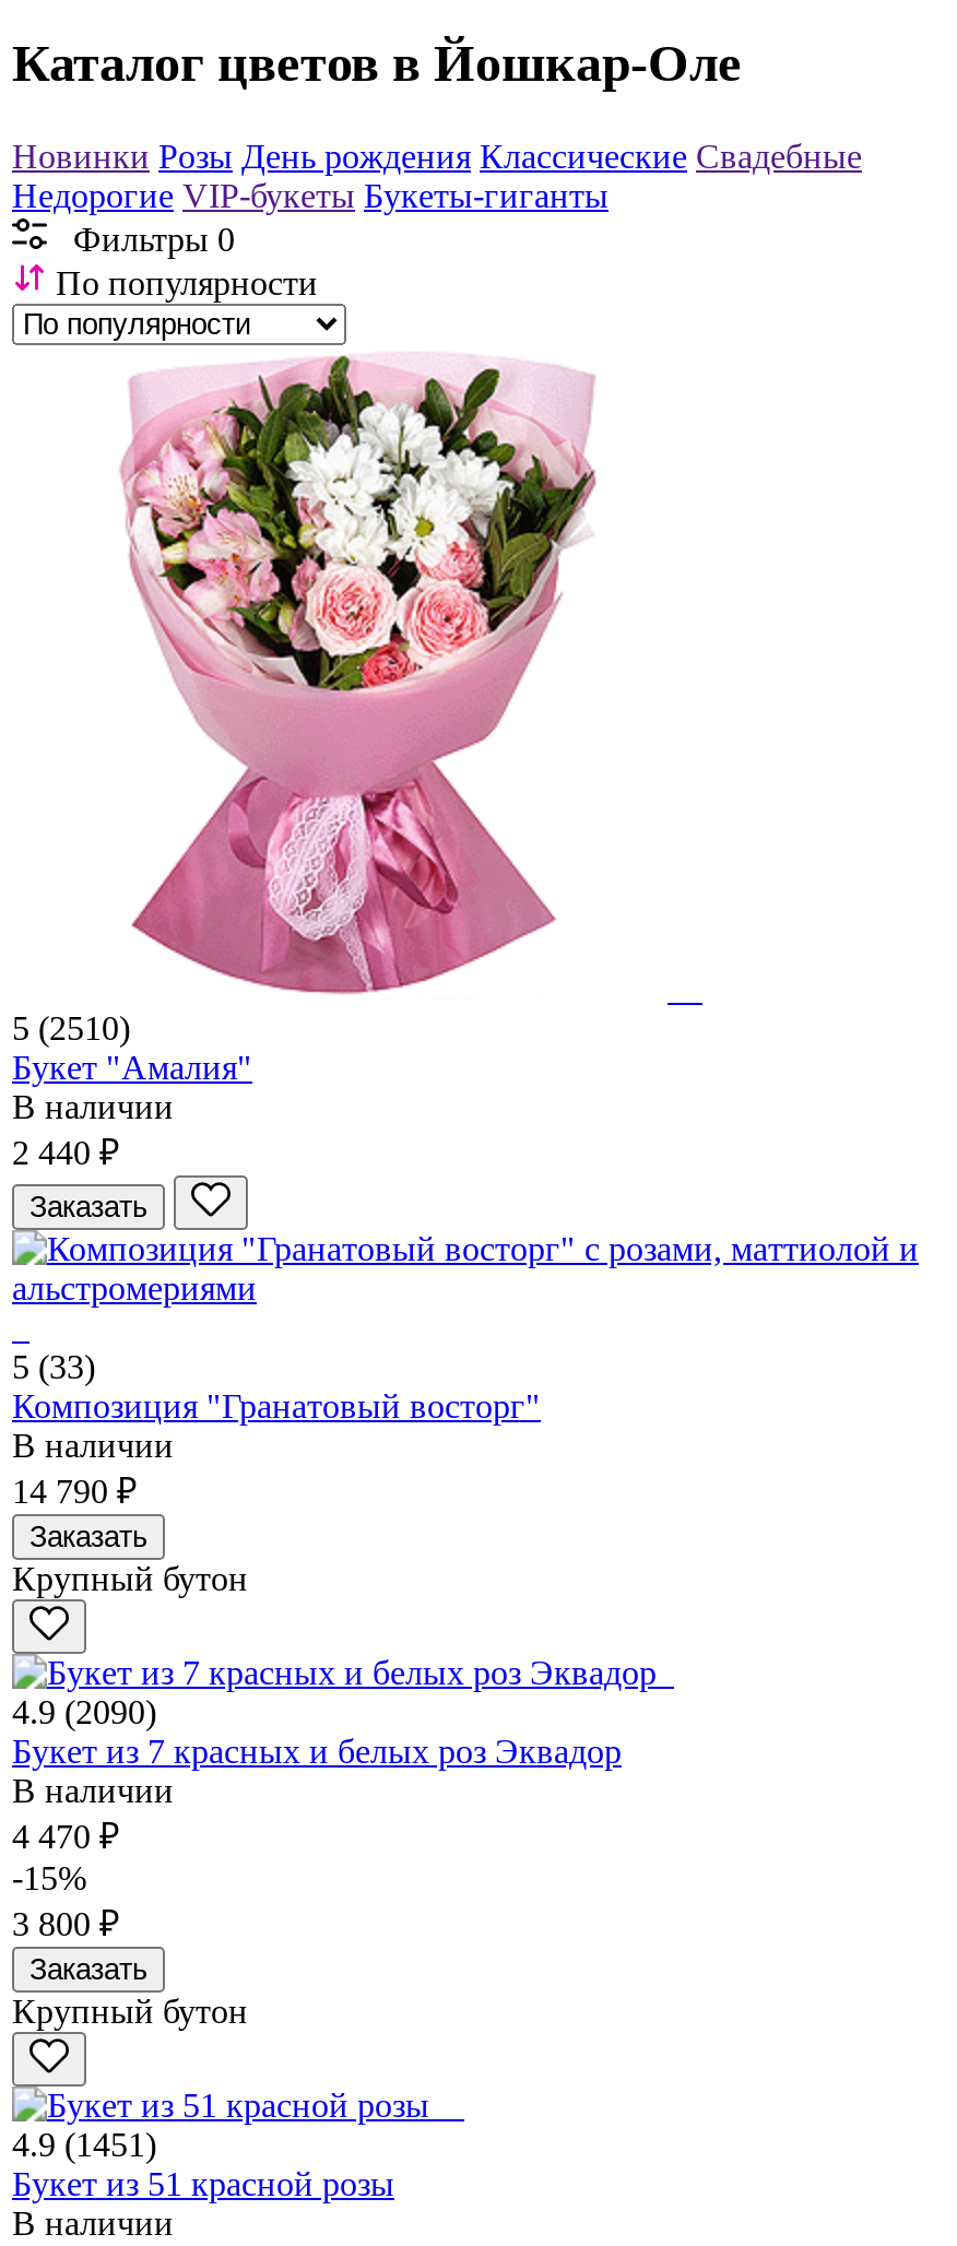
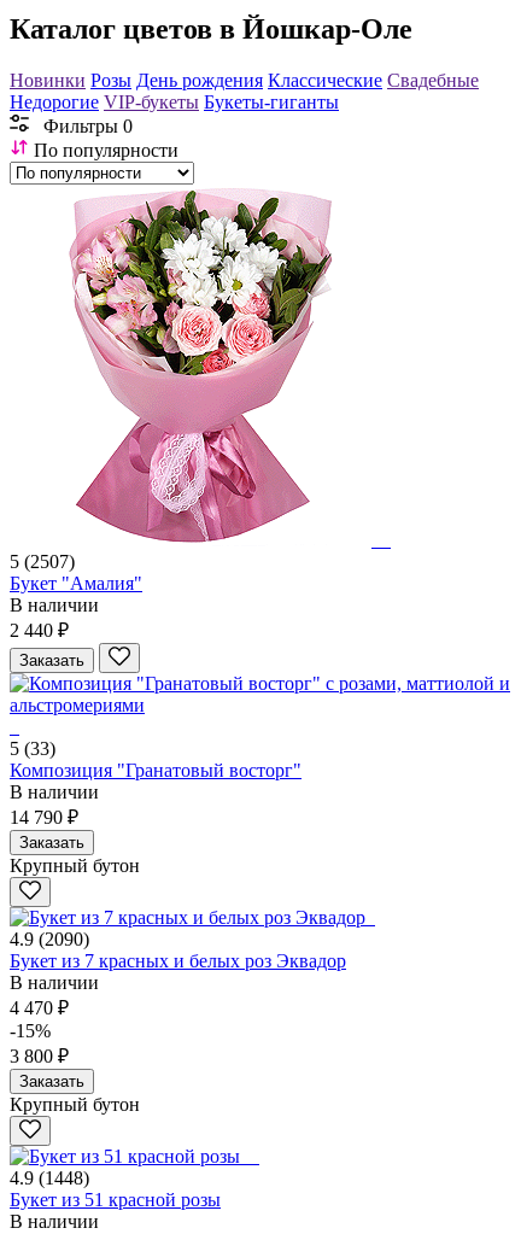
- 5 (2510)
+ 5 (2507)

- 4.9 (1451)
+ 4.9 (1448)
